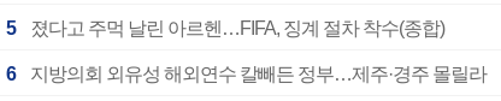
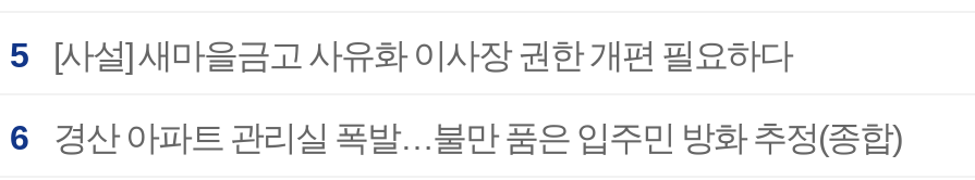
- 졌다고 주먹 날린 아르헨…FIFA, 징계 절차 착수(종합)
+ [사설] 새마을금고 사유화 이사장 권한 개편 필요하다

- 지방의회 외유성 해외연수 칼빼든 정부…제주·경주 몰릴라
+ 경산 아파트 관리실 폭발…불만 품은 입주민 방화 추정(종합)
